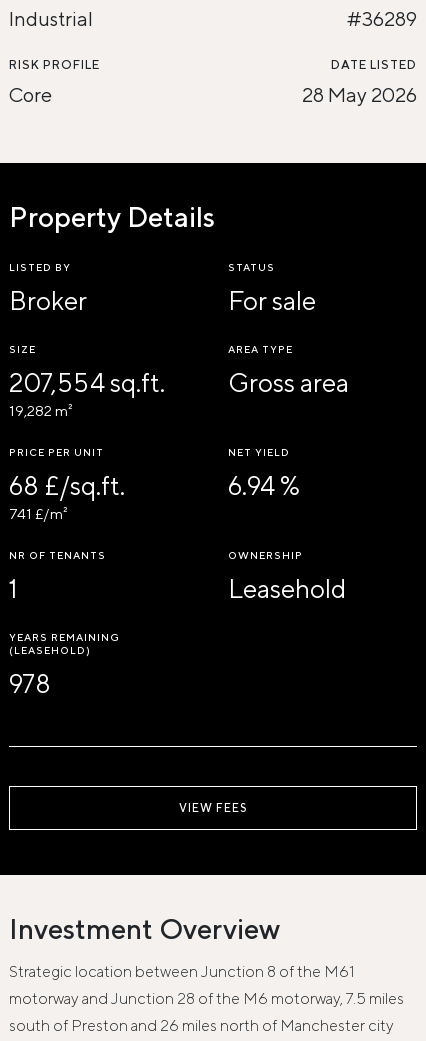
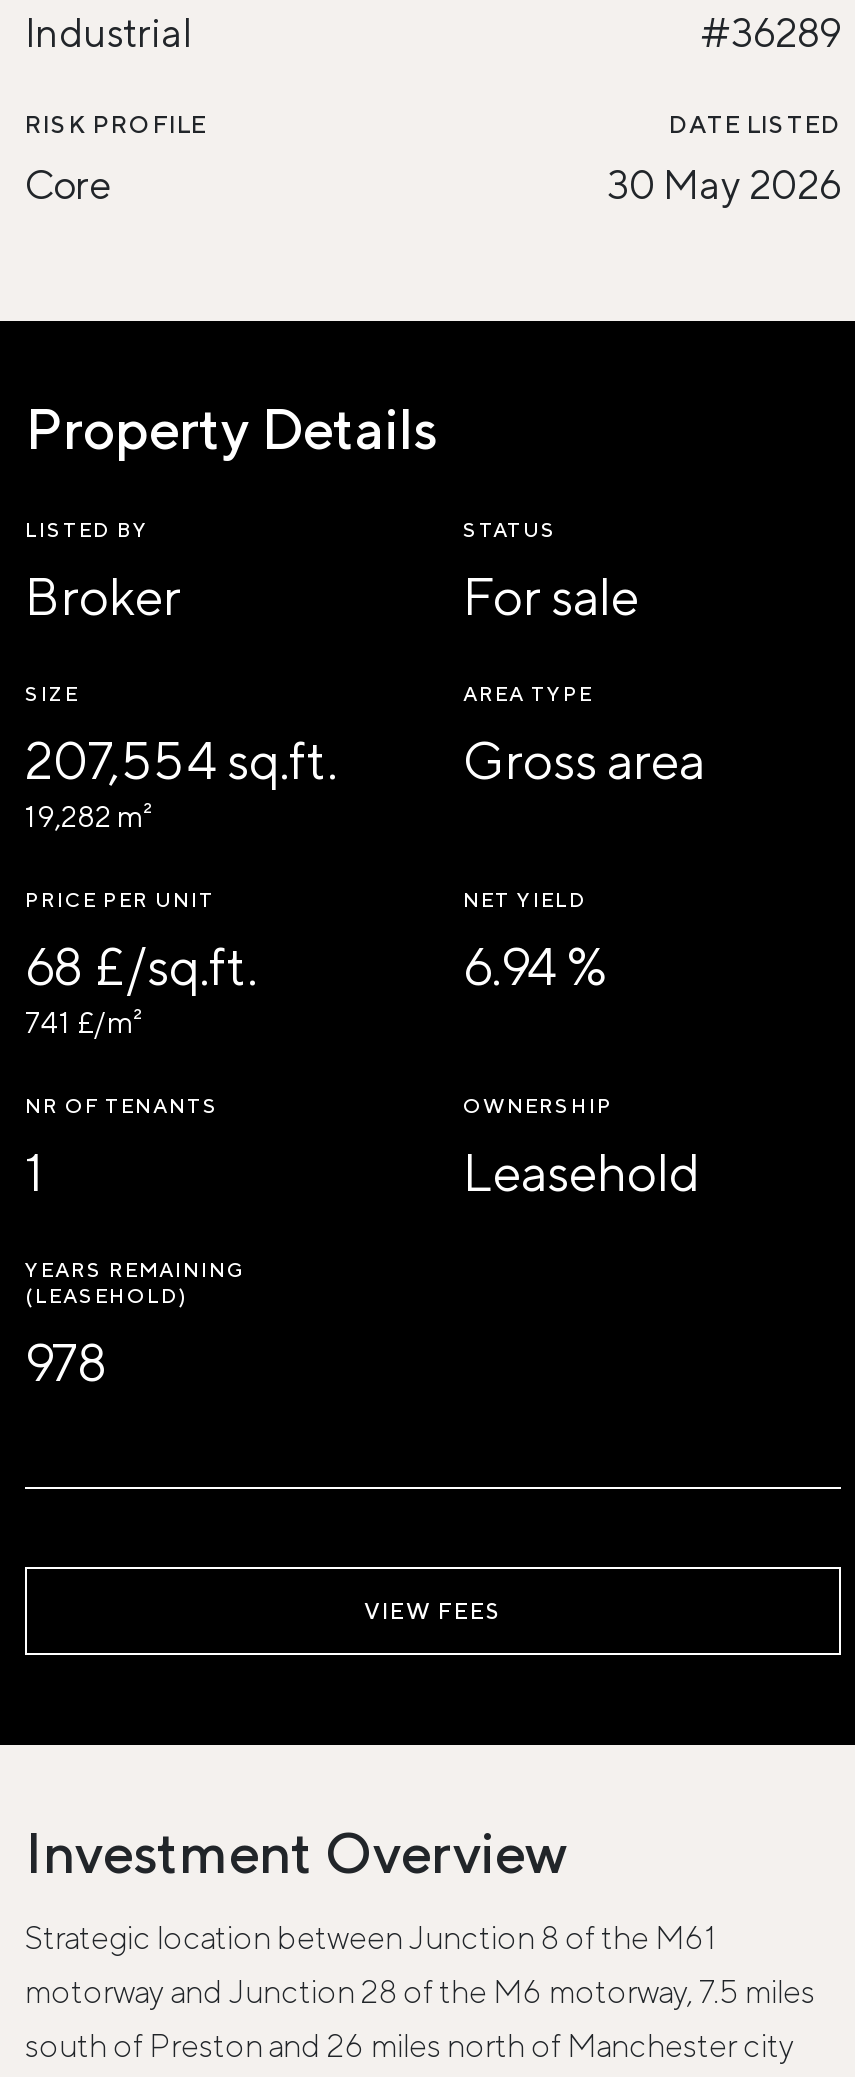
- 28 May 2026
+ 30 May 2026
